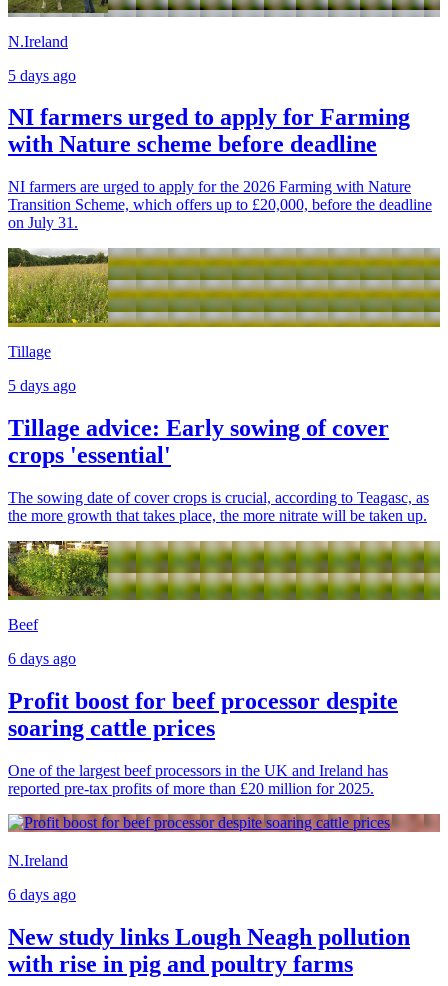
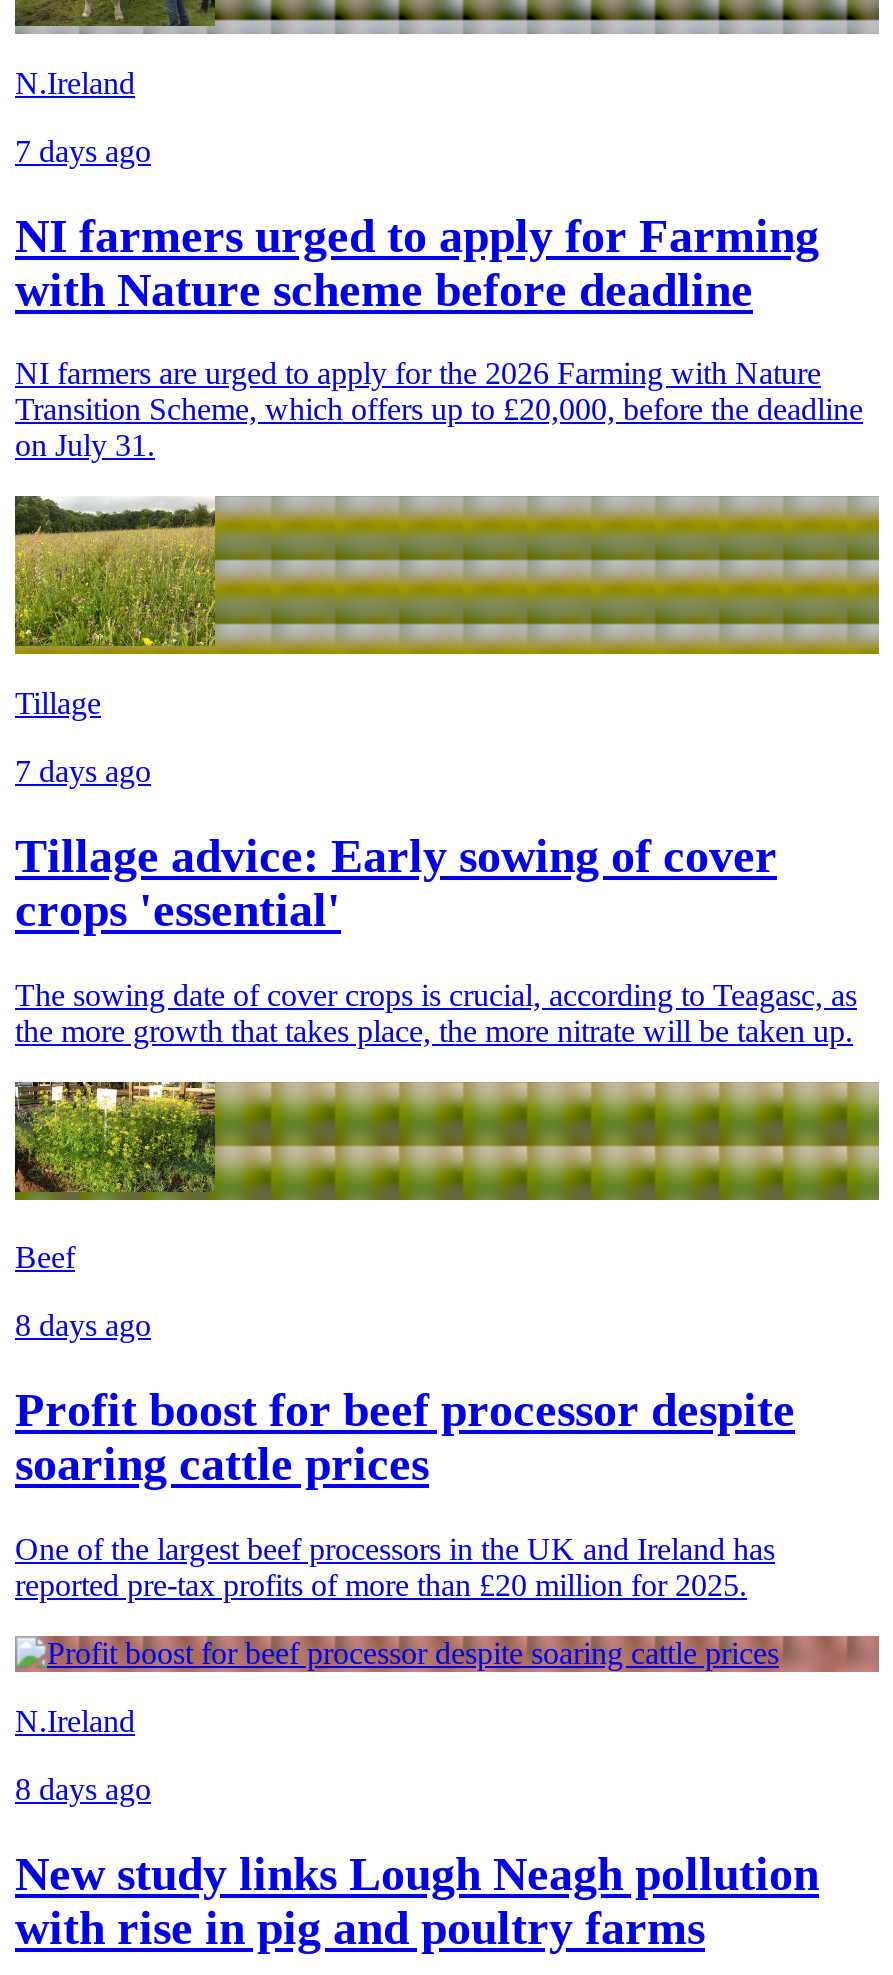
- 5 days ago
+ 7 days ago

- 5 days ago
+ 7 days ago

- 6 days ago
+ 8 days ago

- 6 days ago
+ 8 days ago
